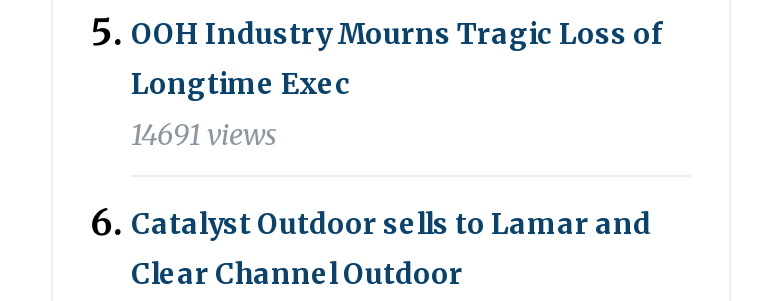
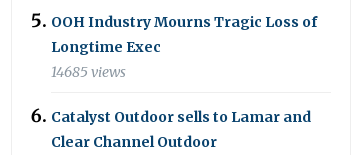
- 14691 views
+ 14685 views
